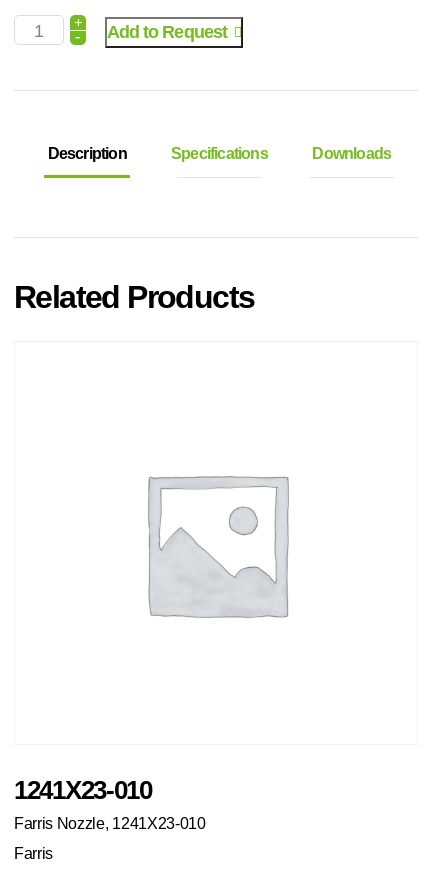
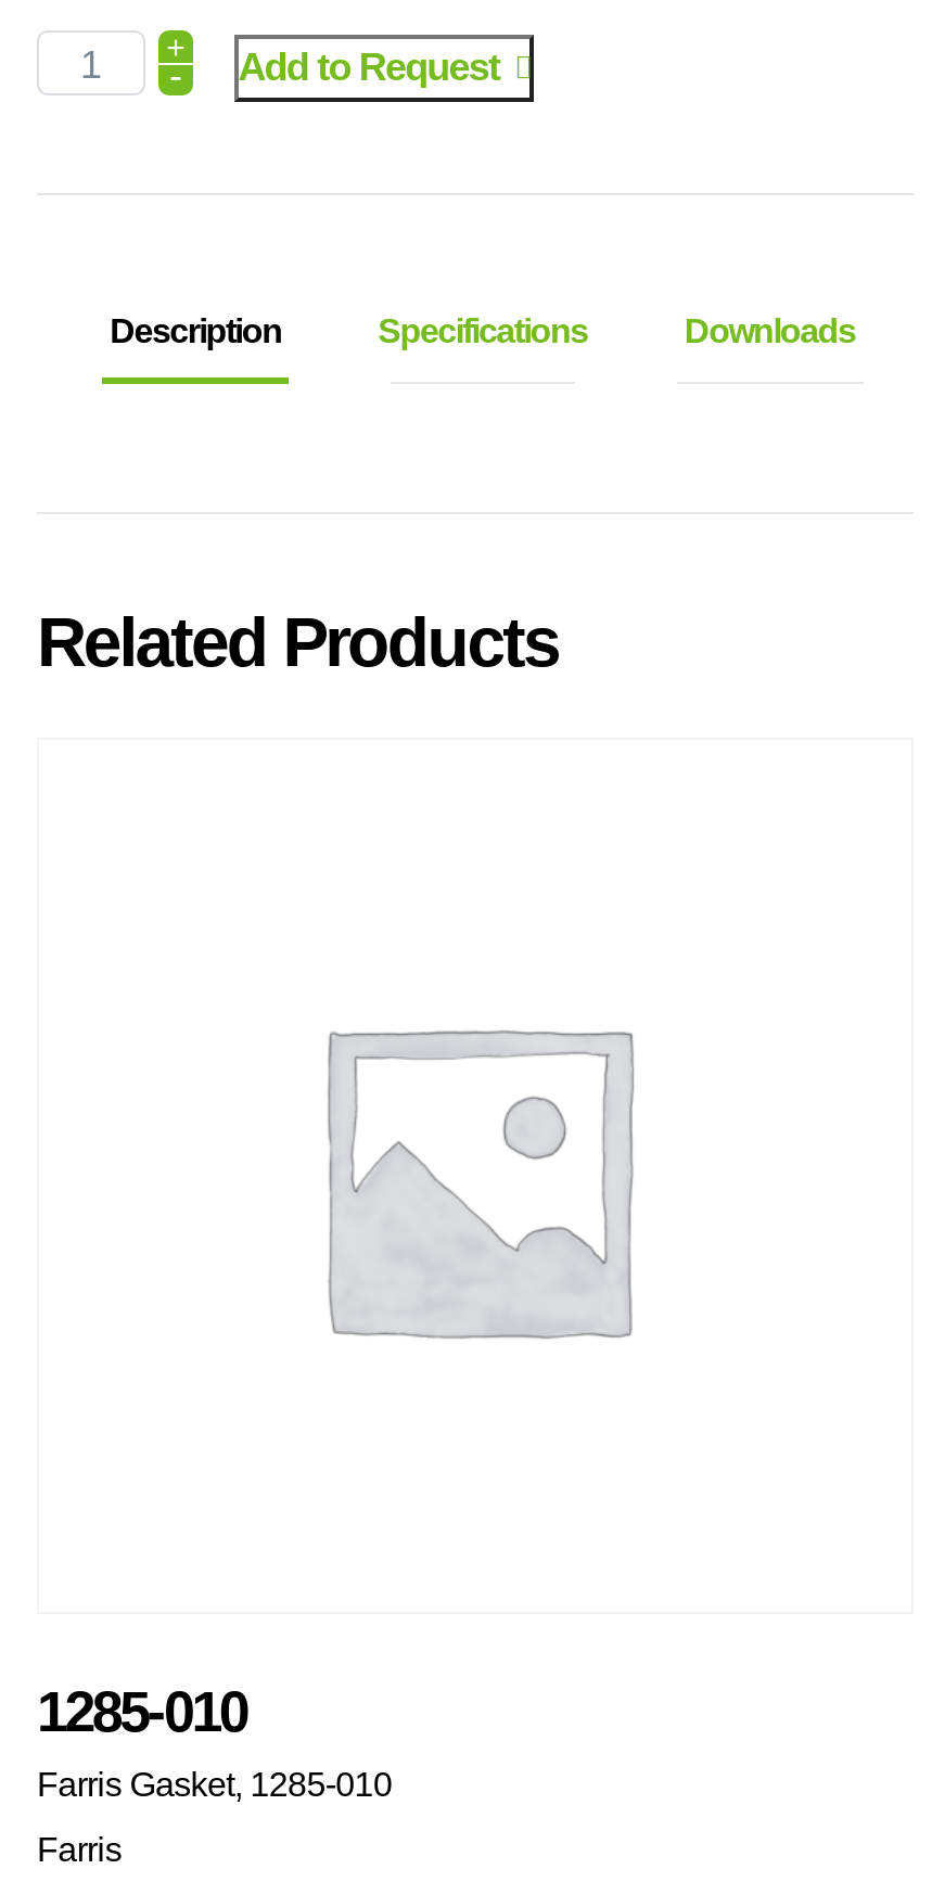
- 1241X23-010
- Farris Nozzle, 1241X23-010
+ 1285-010
+ Farris Gasket, 1285-010
